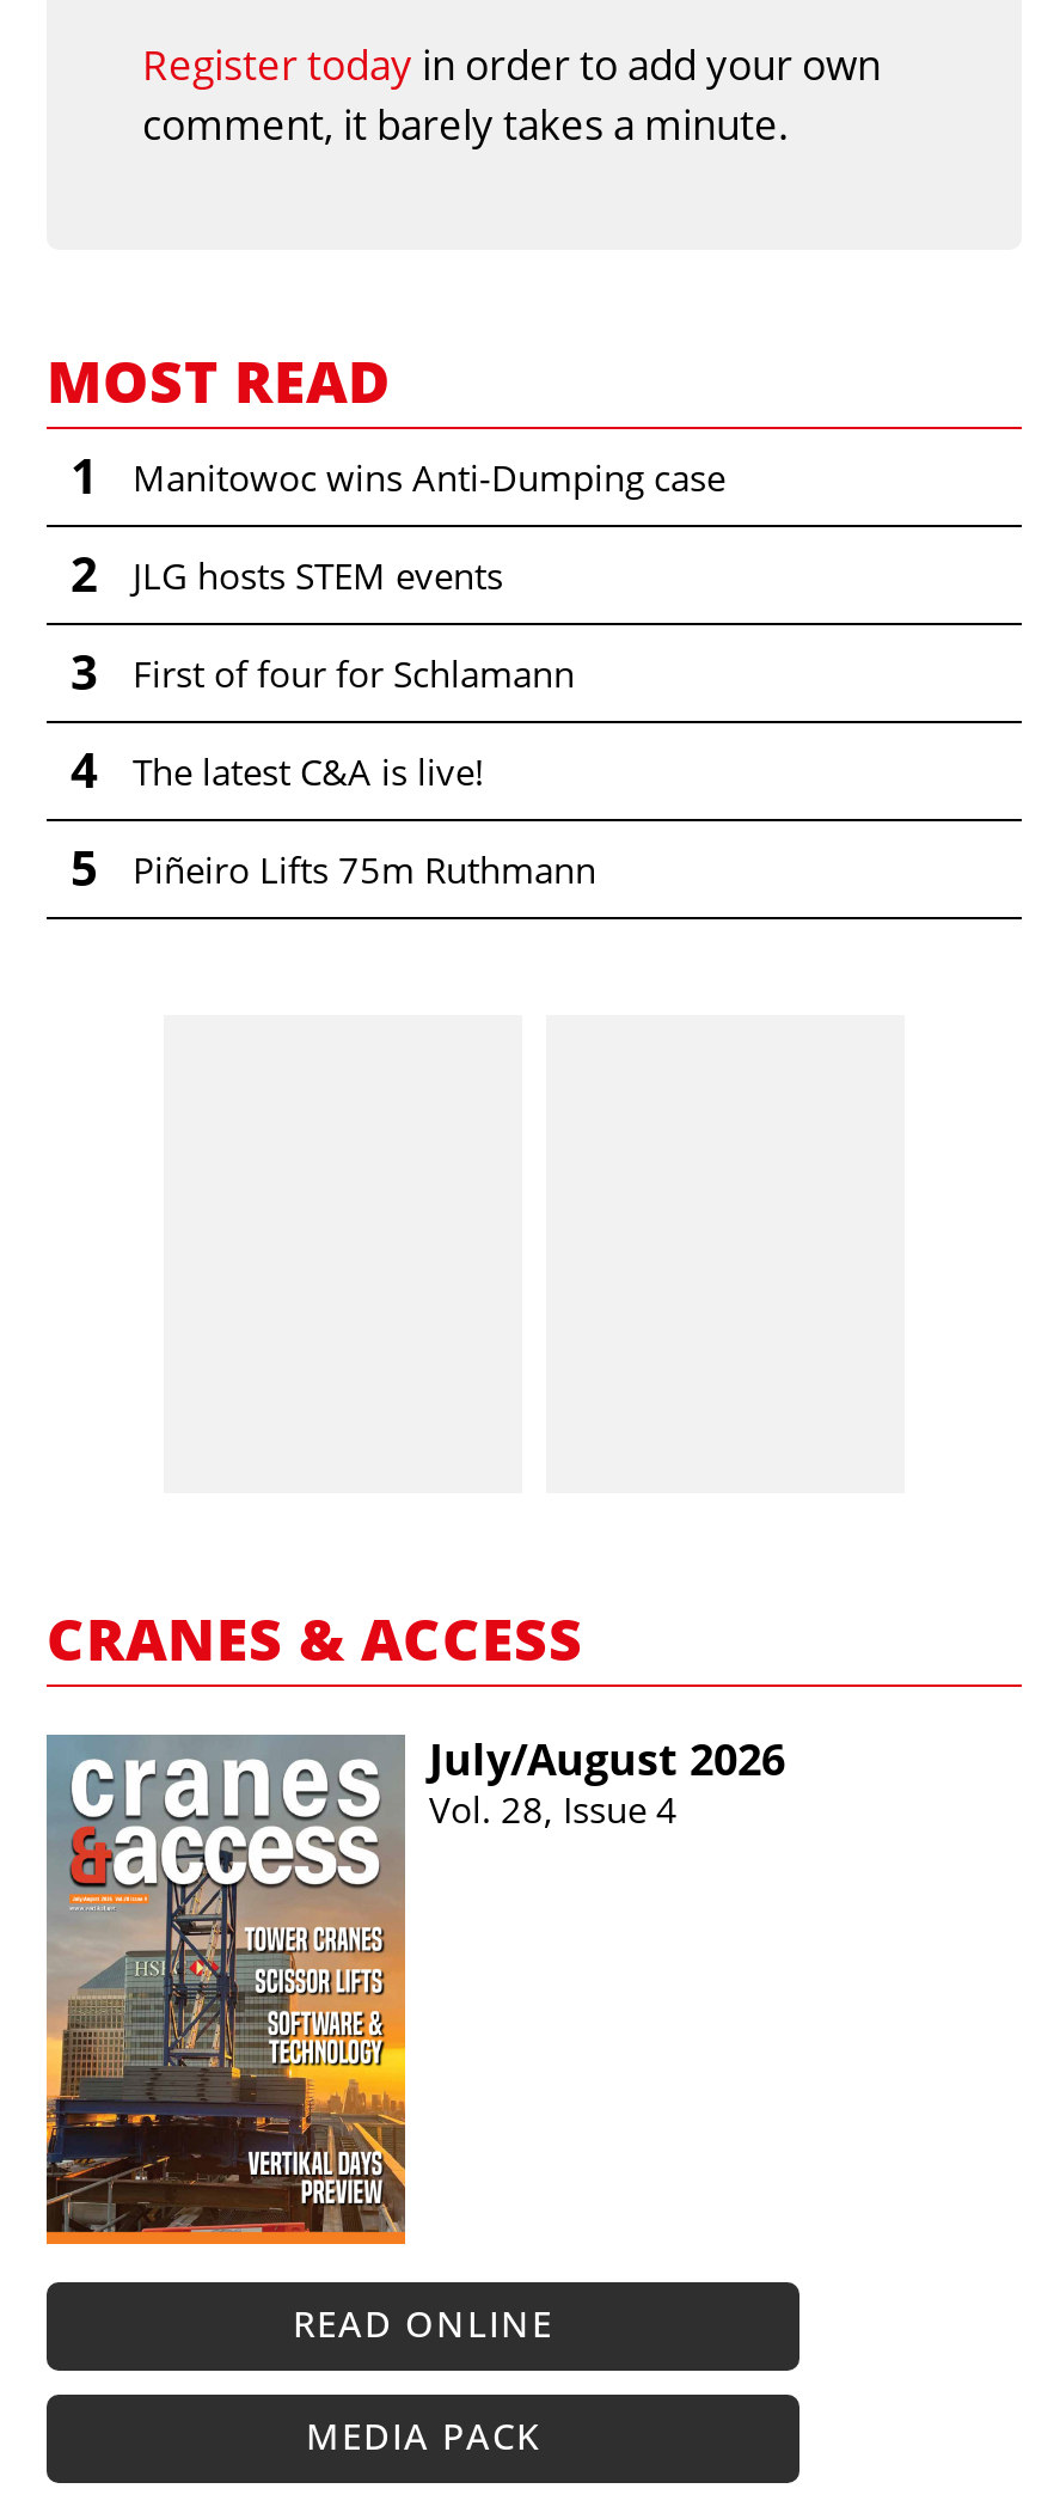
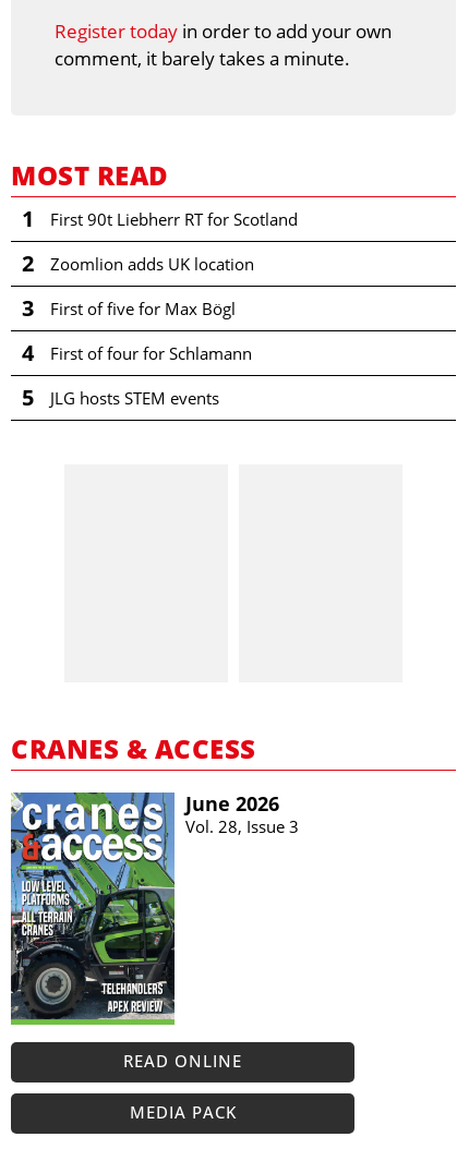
- Manitowoc wins Anti-Dumping case
+ First 90t Liebherr RT for Scotland

moved down: JLG hosts STEM events

+ Zoomlion adds UK location

moved down: First of four for Schlamann

+ First of five for Max Bögl

- The latest C&A is live!

- Piñeiro Lifts 75m Ruthmann

- [image]
- July/August 2026
- Vol. 28, Issue 4
+ [image]
+ June 2026
+ Vol. 28, Issue 3
